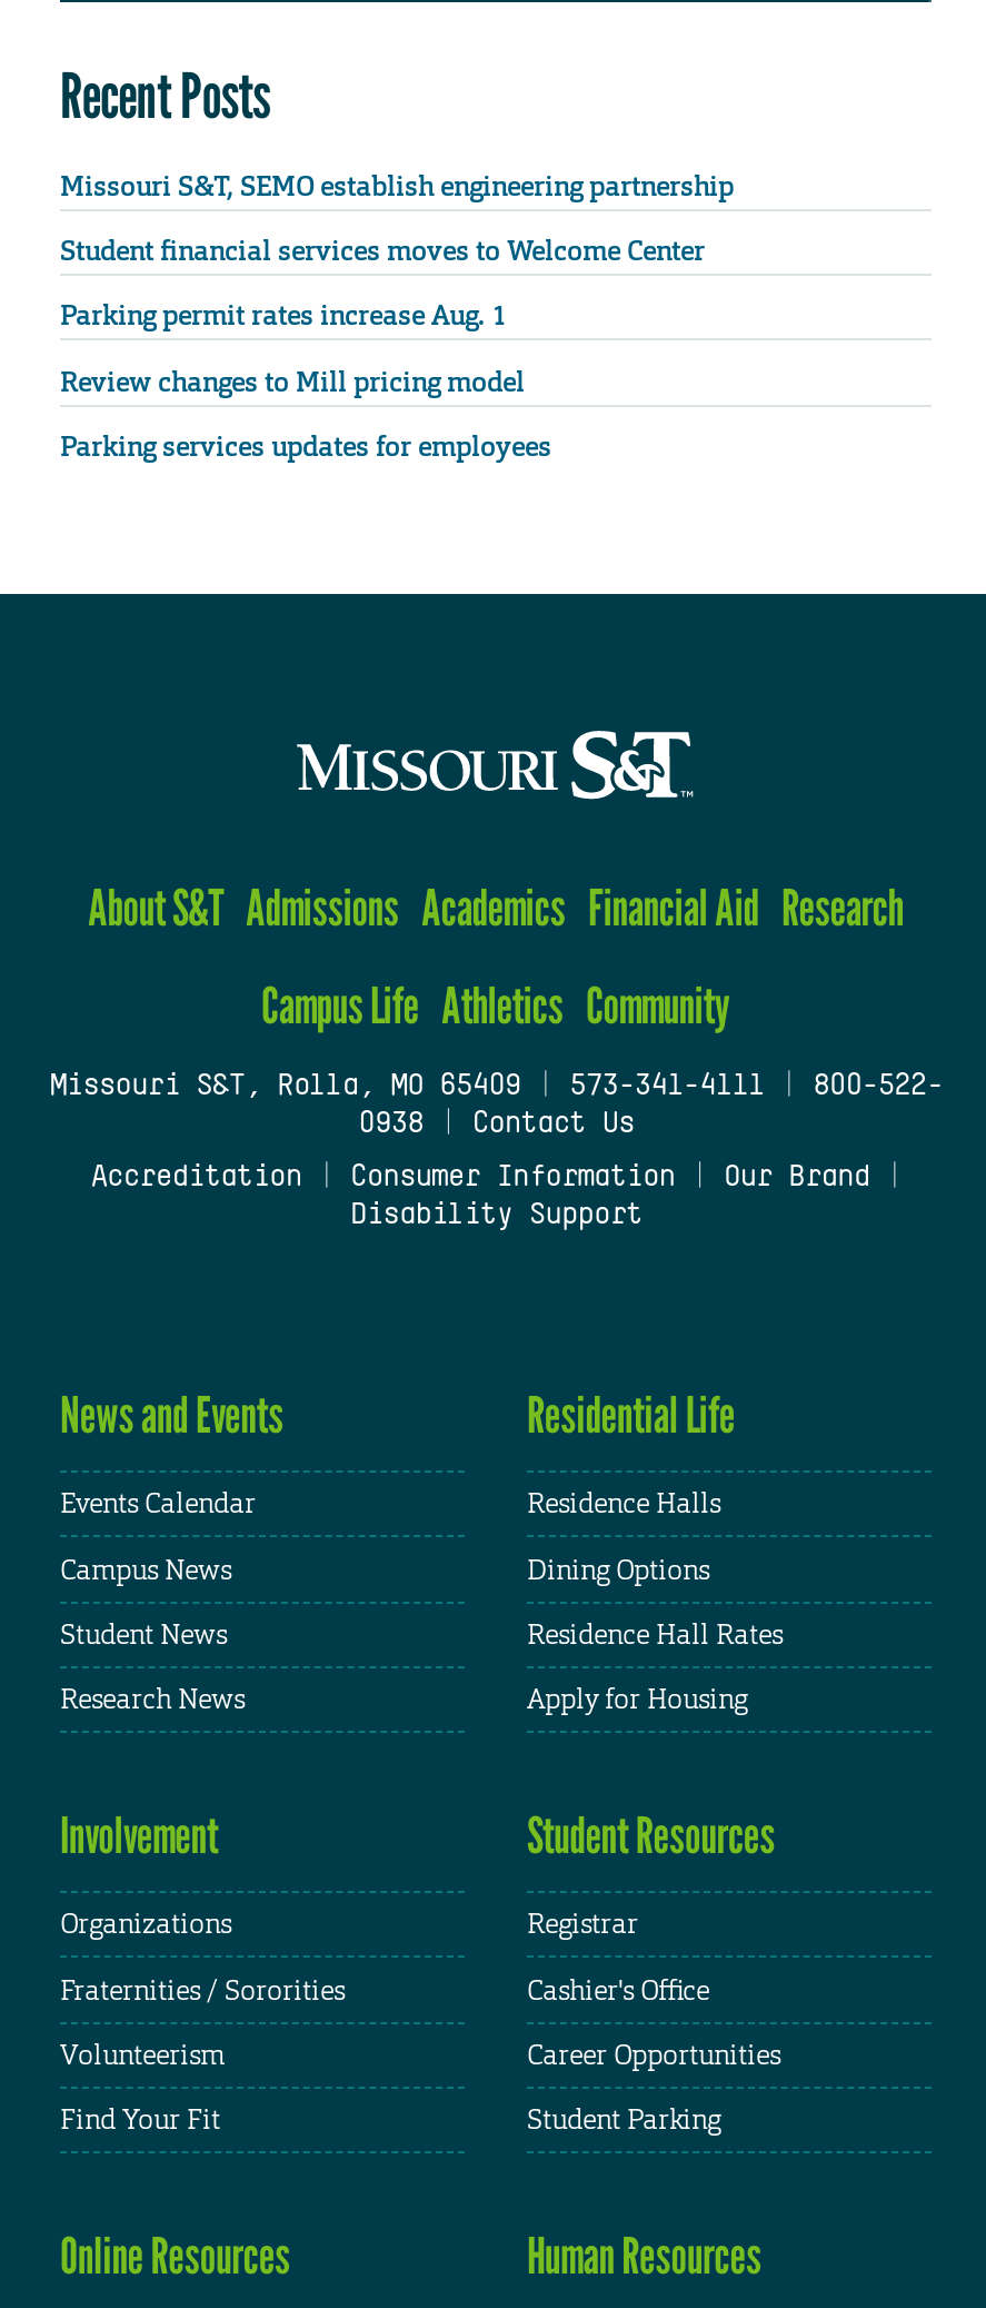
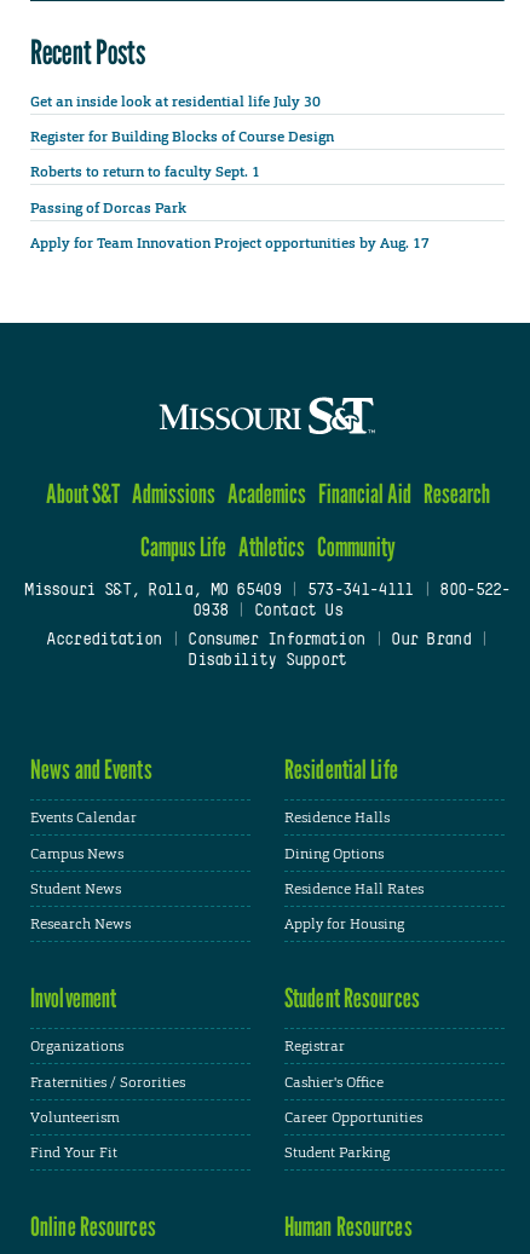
- Missouri S&T, SEMO establish engineering partnership
+ Get an inside look at residential life July 30

- Student financial services moves to Welcome Center
+ Register for Building Blocks of Course Design

- Parking permit rates increase Aug. 1
+ Roberts to return to faculty Sept. 1

- Review changes to Mill pricing model
+ Passing of Dorcas Park

- Parking services updates for employees
+ Apply for Team Innovation Project opportunities by Aug. 17
